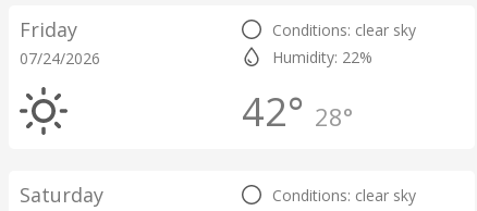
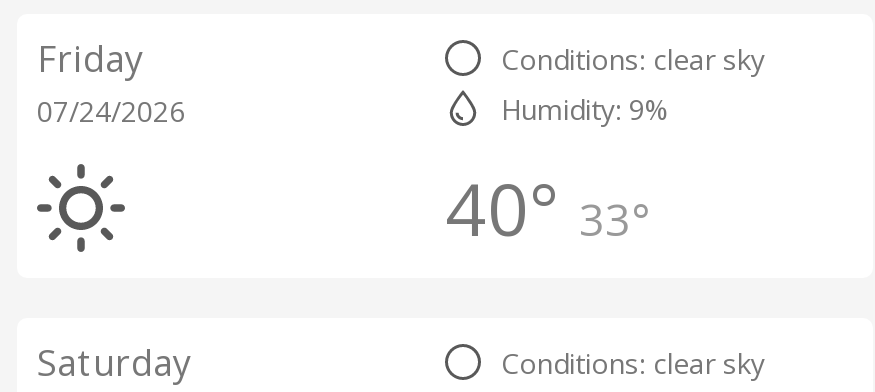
- Humidity: 22%
+ Humidity: 9%

- 42° 28°
+ 40° 33°
